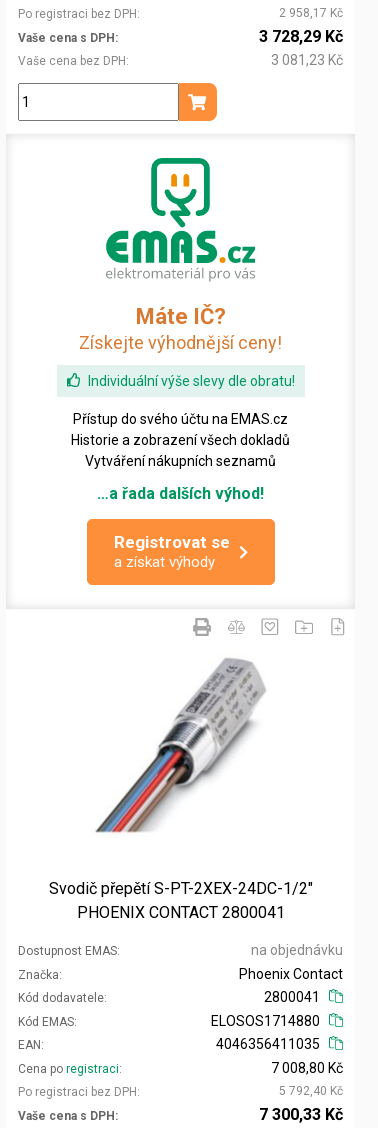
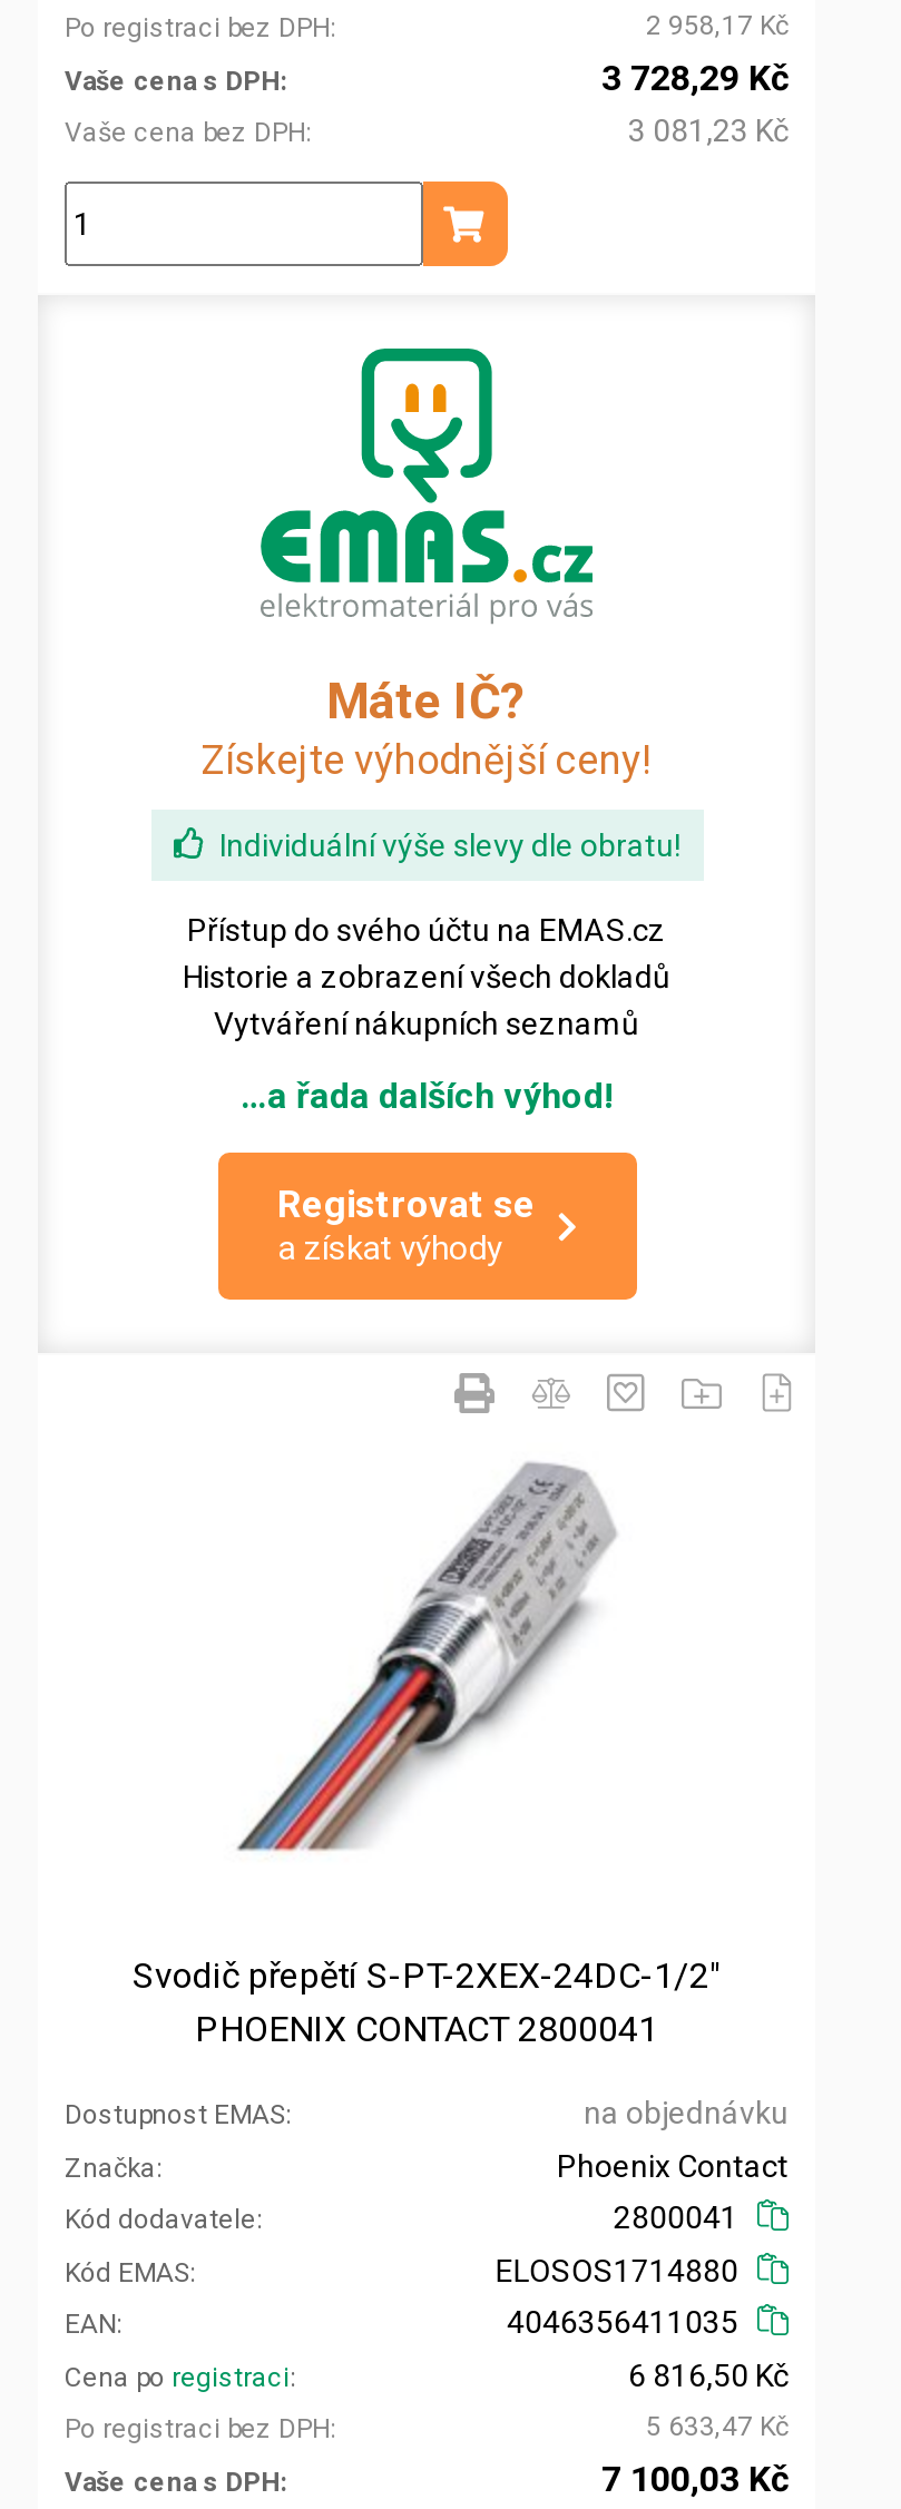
- 7 008,80 Kč
+ 6 816,50 Kč

- 5 792,40 Kč
+ 5 633,47 Kč

- 7 300,33 Kč
+ 7 100,03 Kč
